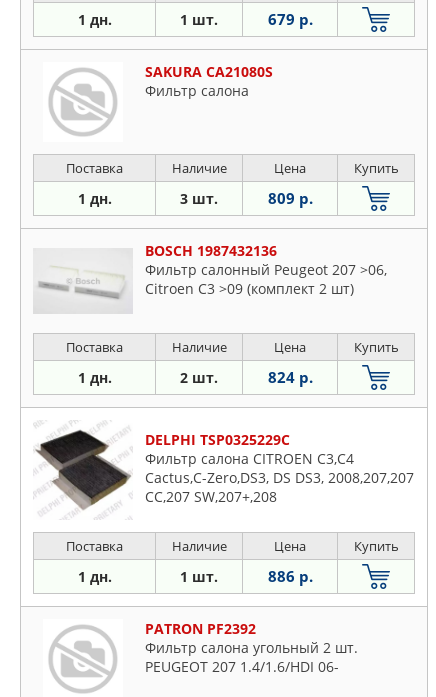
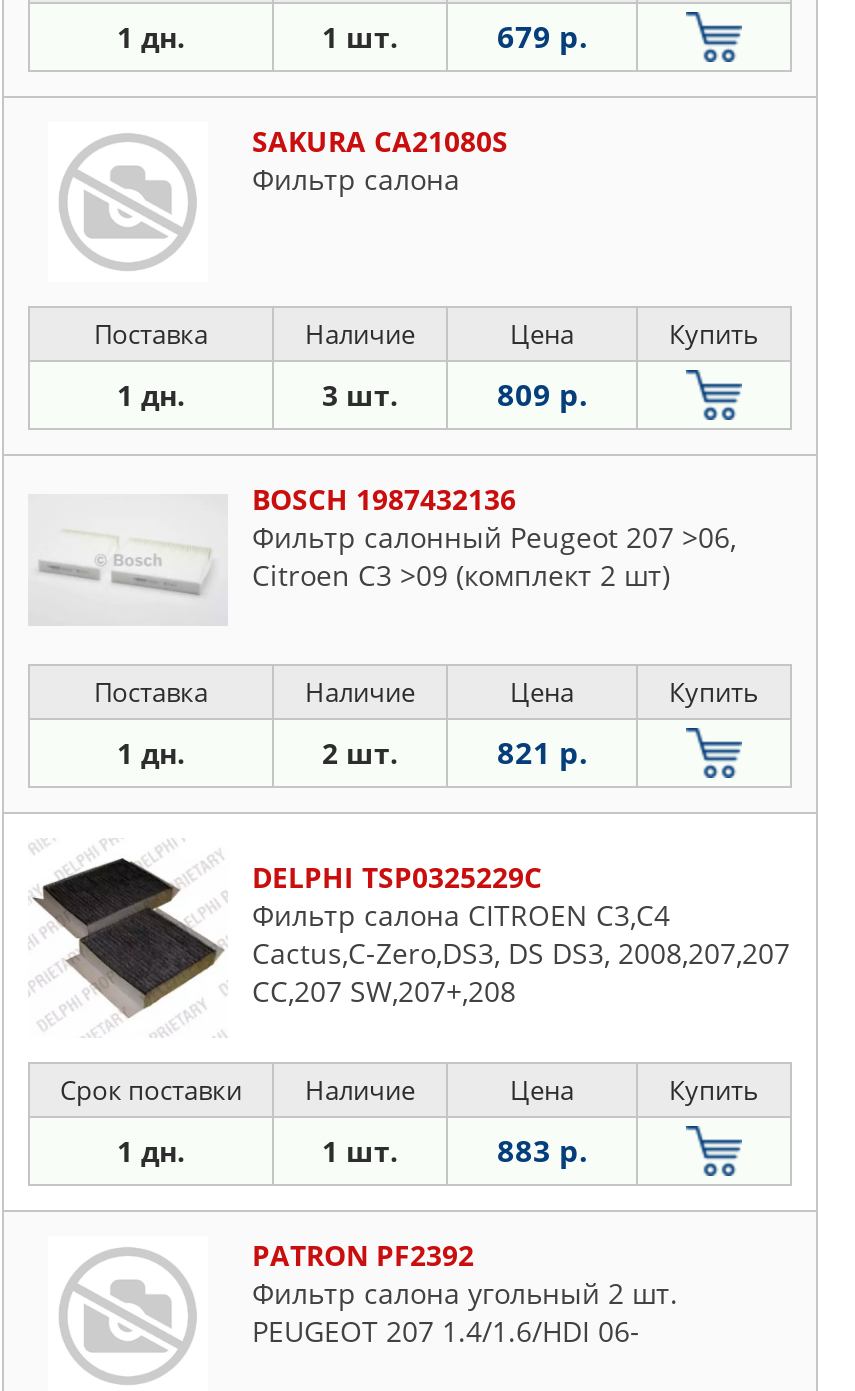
- 824 р.
+ 821 р.

- Поставка
+ Срок поставки

- 886 р.
+ 883 р.
